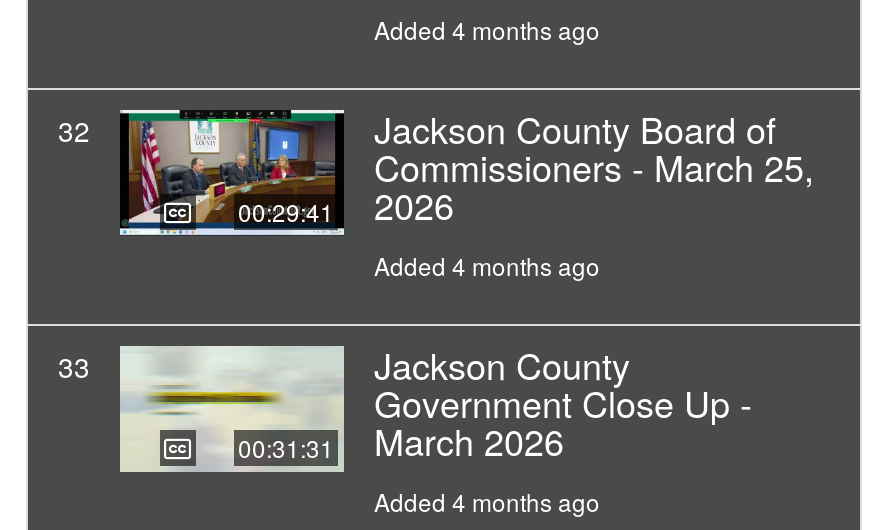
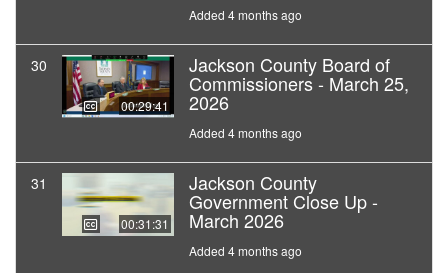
- 32
+ 30

- 33
+ 31
